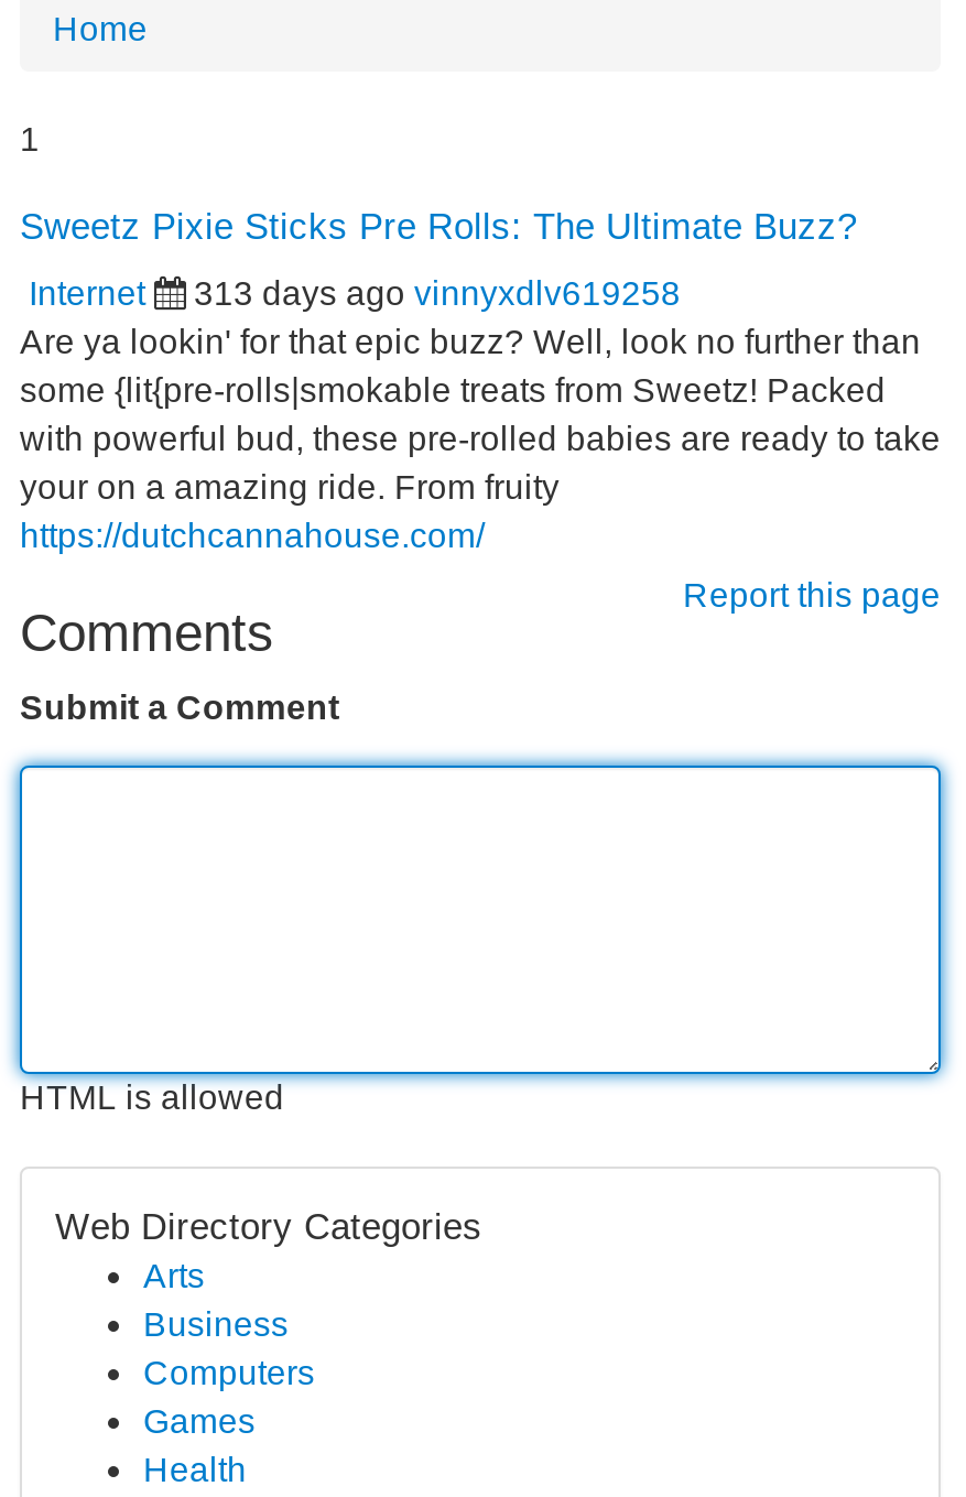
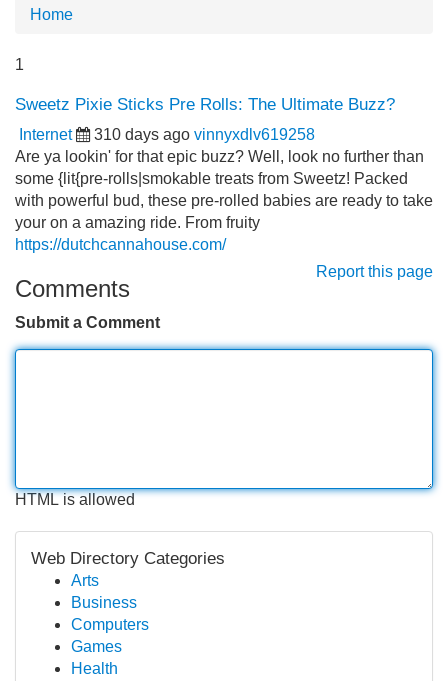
- 313 days ago vinnyxdlv619258
+ 310 days ago vinnyxdlv619258
